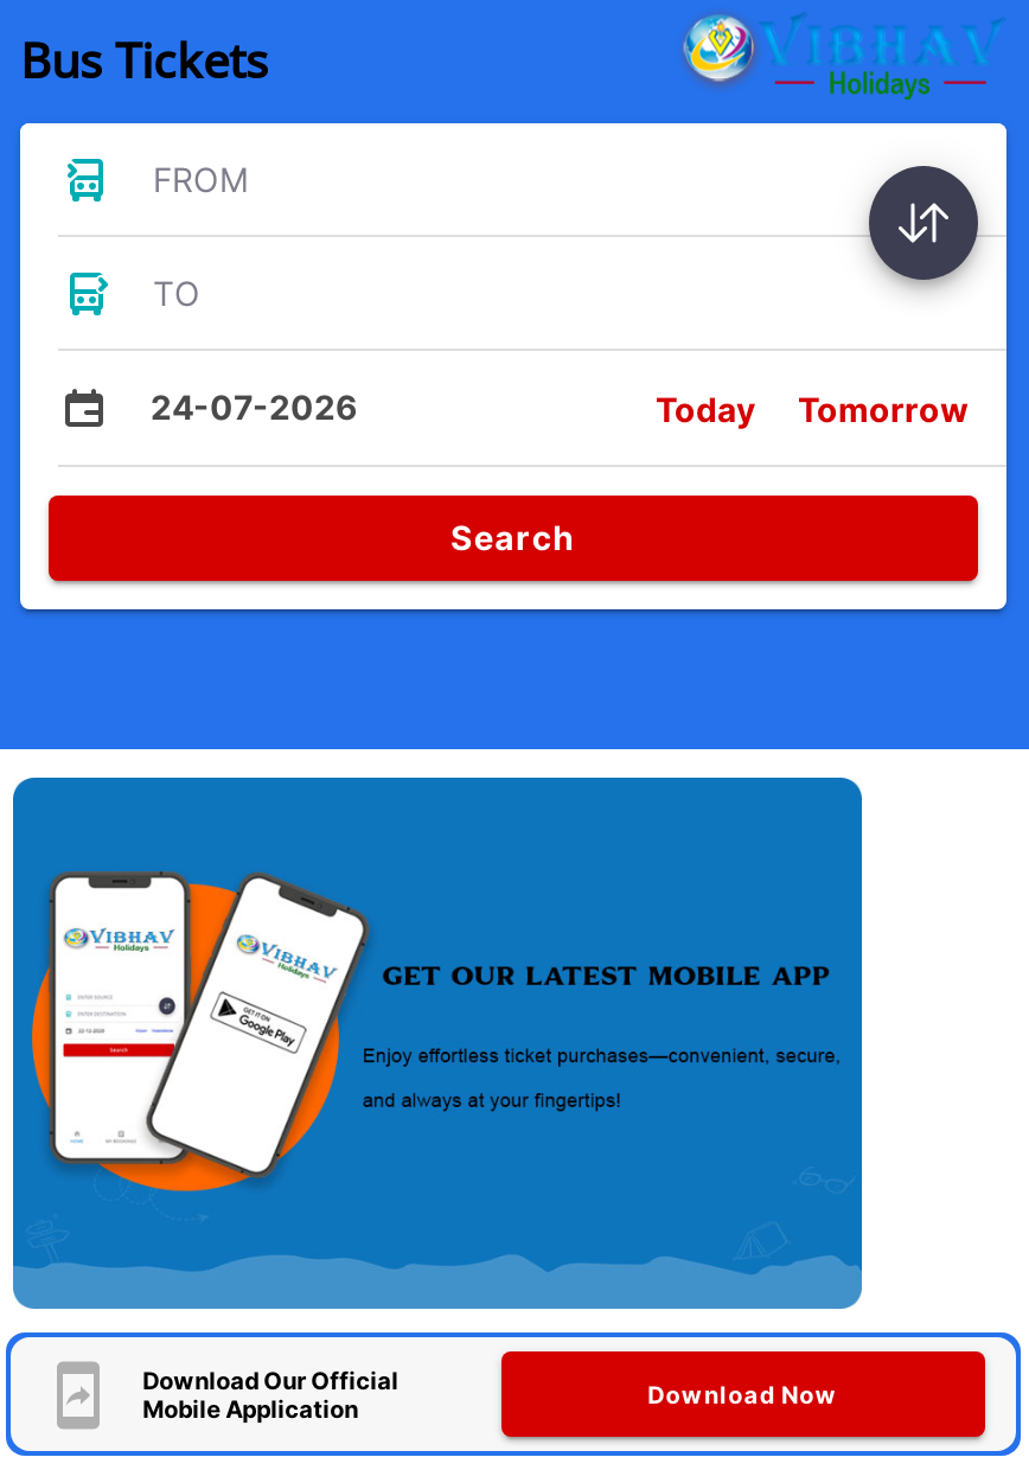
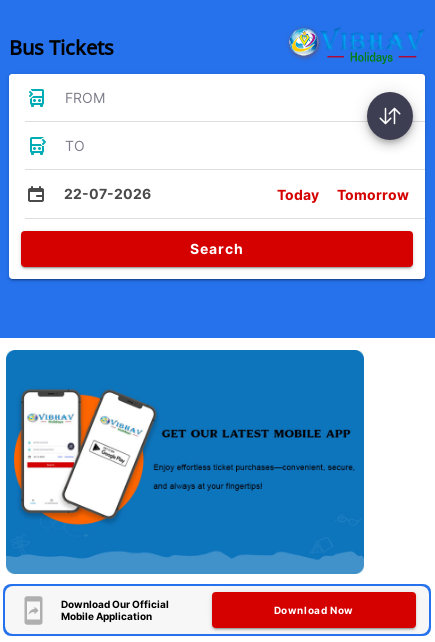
- 24-07-2026
+ 22-07-2026
